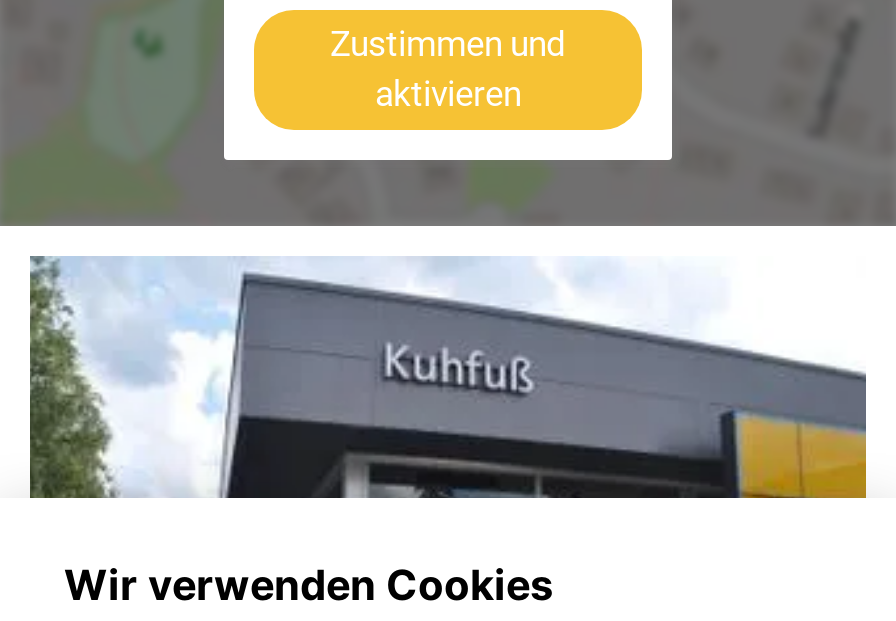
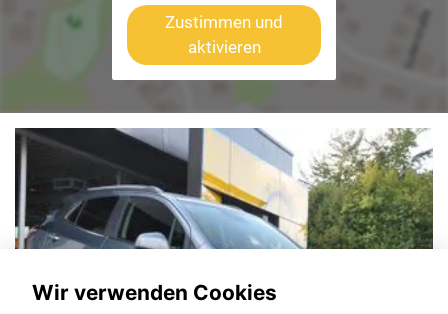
- [image]
+ [image]
